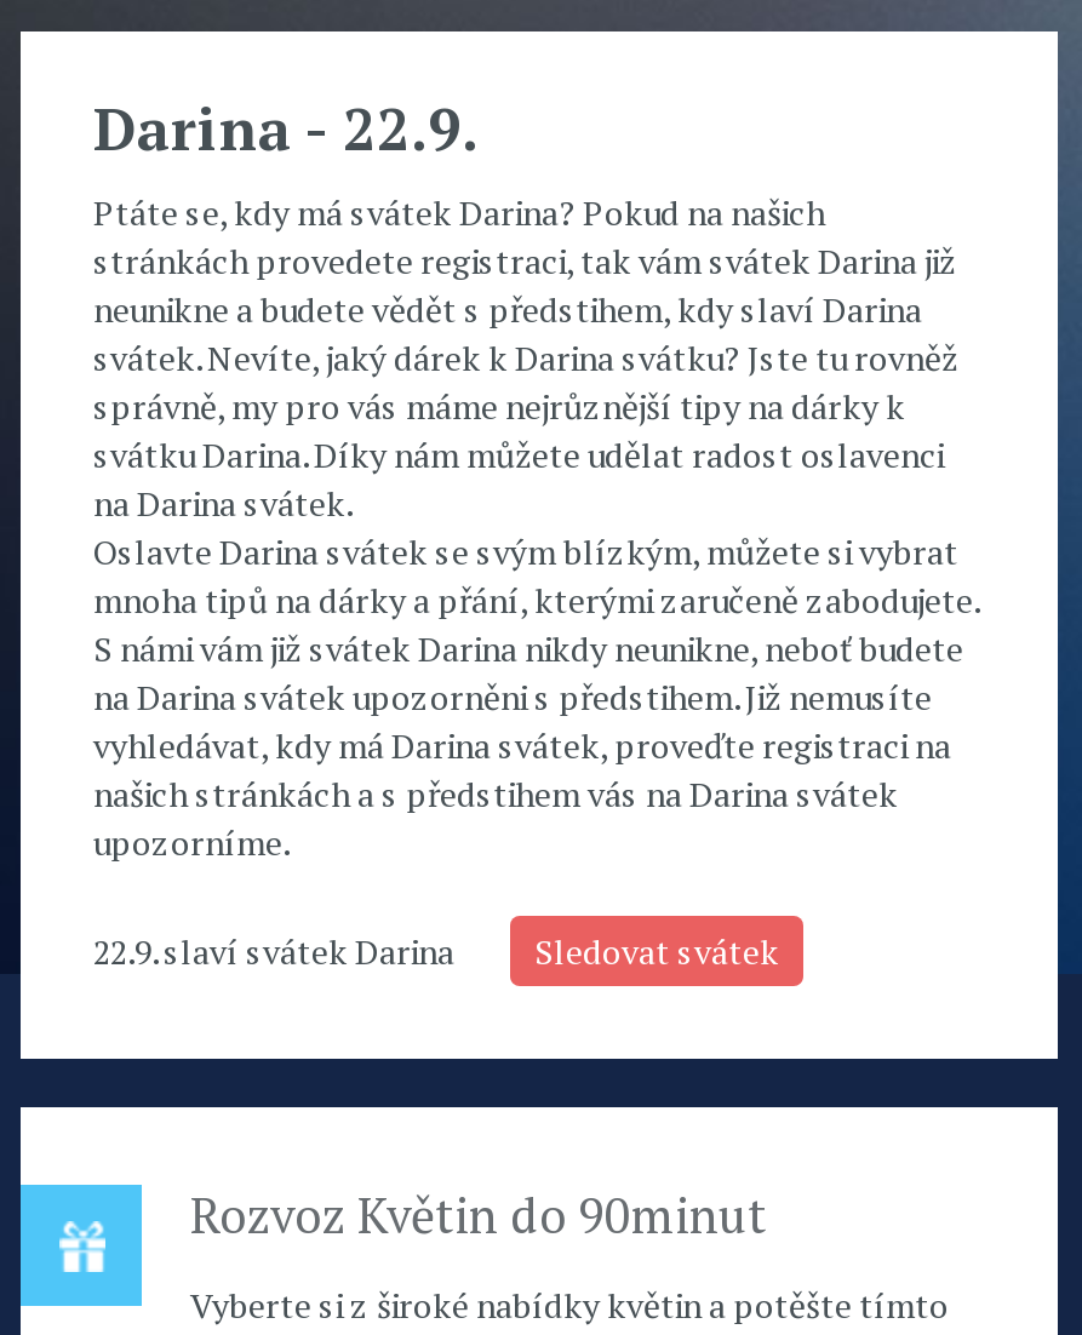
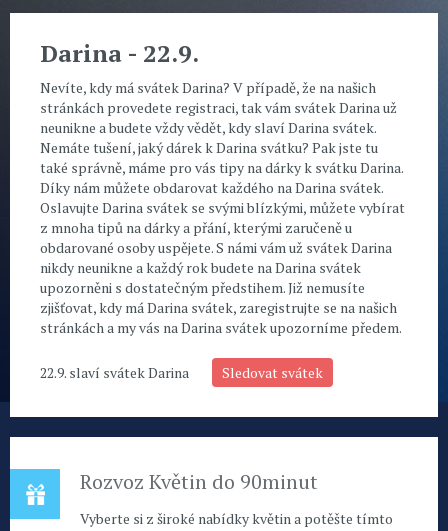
- Ptáte se, kdy má svátek Darina? Pokud na našich
- stránkách provedete registraci, tak vám svátek Darina již
- neunikne a budete vědět s předstihem, kdy slaví Darina
- svátek. Nevíte, jaký dárek k Darina svátku? Jste tu rovněž
- správně, my pro vás máme nejrůznější tipy na dárky k
- svátku Darina. Díky nám můžete udělat radost oslavenci
- na Darina svátek.
- Oslavte Darina svátek se svým blízkým, můžete si vybrat
- mnoha tipů na dárky a přání, kterými zaručeně zabodujete.
- S námi vám již svátek Darina nikdy neunikne, neboť budete
- na Darina svátek upozorněni s předstihem. Již nemusíte
- vyhledávat, kdy má Darina svátek, proveďte registraci na
- našich stránkách a s předstihem vás na Darina svátek
- upozorníme.
+ Nevíte, kdy má svátek Darina? V případě, že na našich
+ stránkách provedete registraci, tak vám svátek Darina už
+ neunikne a budete vždy vědět, kdy slaví Darina svátek.
+ Nemáte tušení, jaký dárek k Darina svátku? Pak jste tu
+ také správně, máme pro vás tipy na dárky k svátku Darina.
+ Díky nám můžete obdarovat každého na Darina svátek.
+ Oslavujte Darina svátek se svými blízkými, můžete vybírat
+ z mnoha tipů na dárky a přání, kterými zaručeně u
+ obdarované osoby uspějete. S námi vám už svátek Darina
+ nikdy neunikne a každý rok budete na Darina svátek
+ upozorněni s dostatečným předstihem. Již nemusíte
+ zjišťovat, kdy má Darina svátek, zaregistrujte se na našich
+ stránkách a my vás na Darina svátek upozorníme předem.
